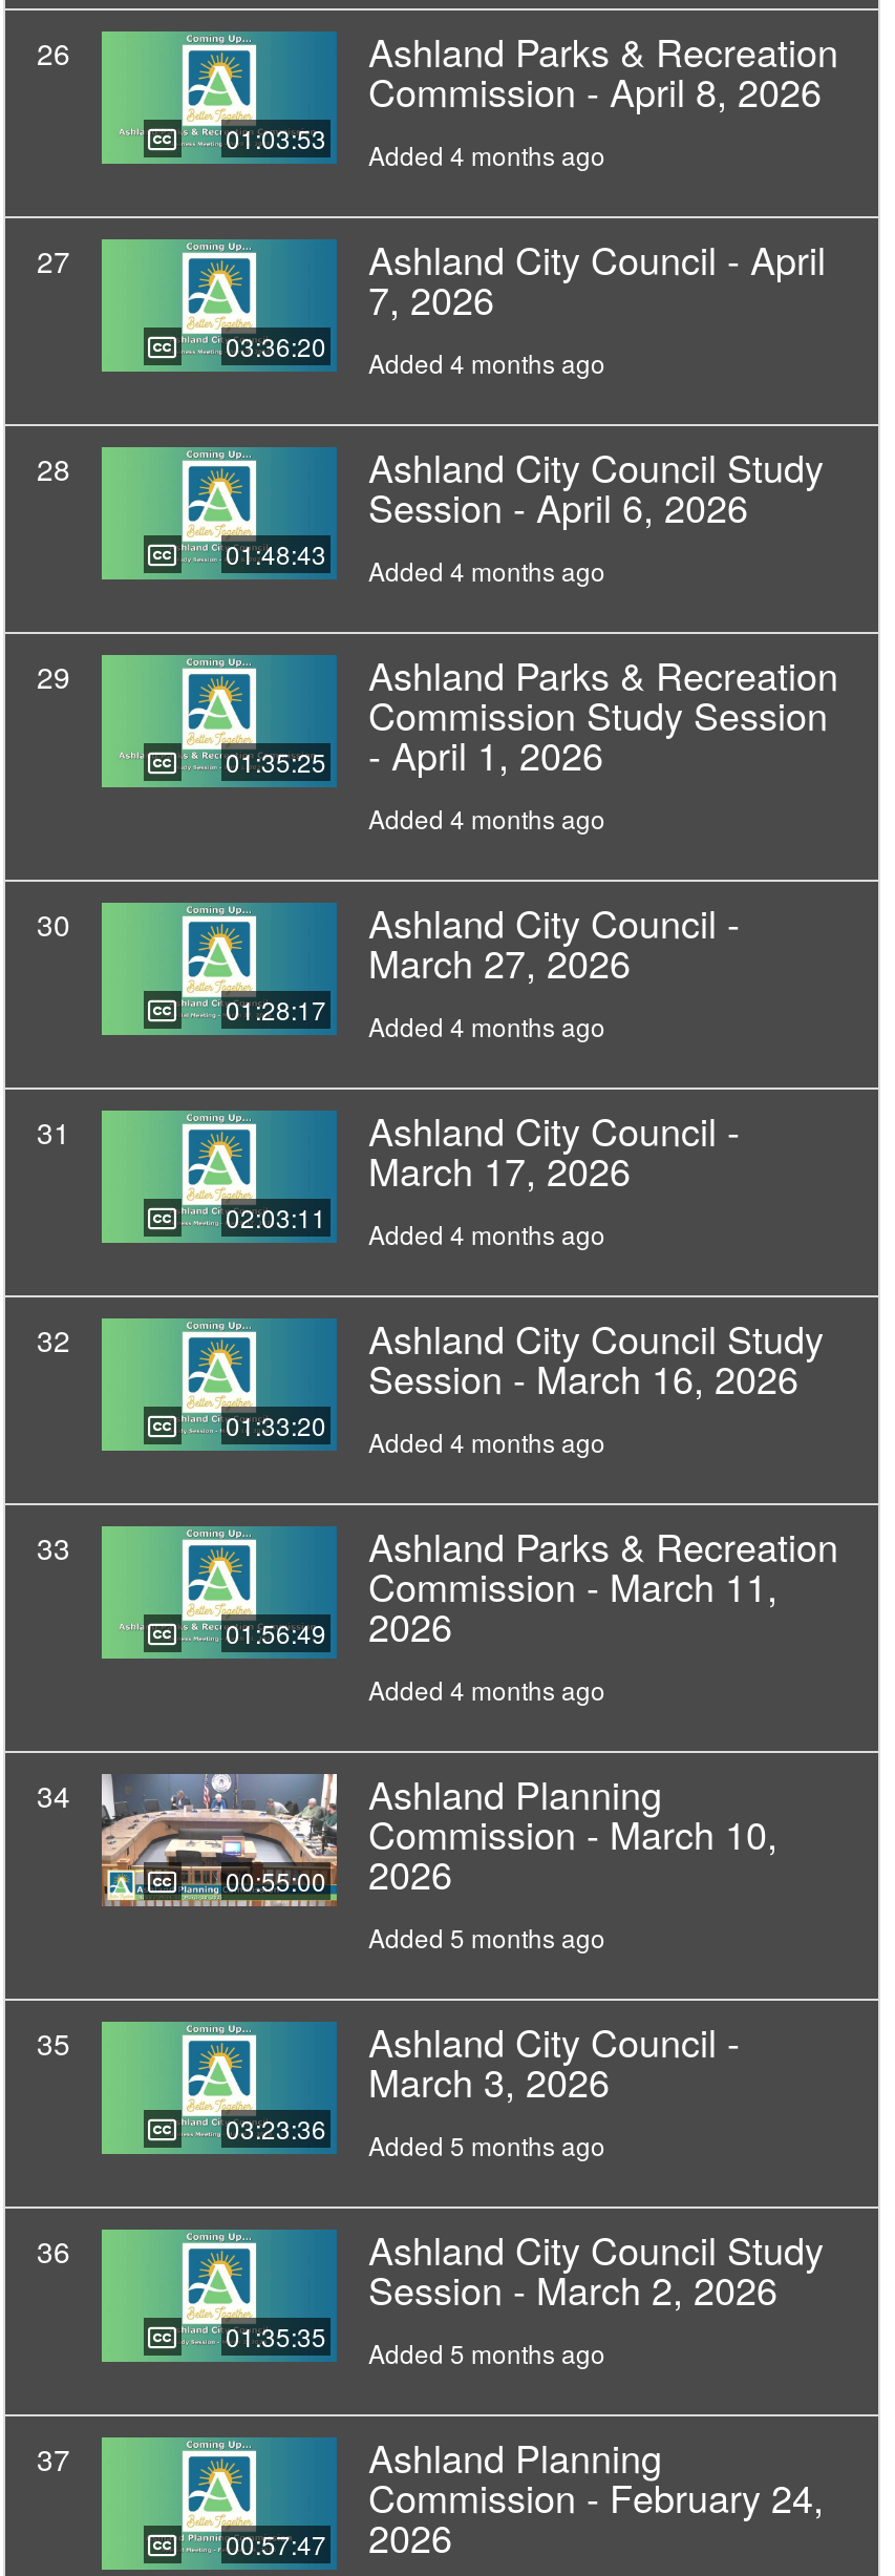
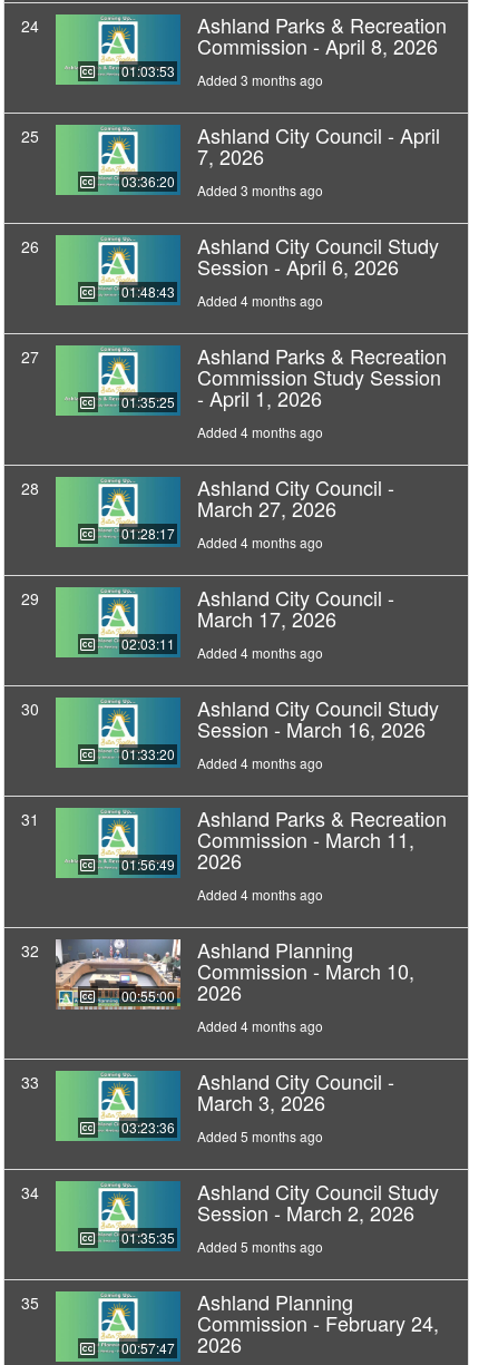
- 26
+ 24

- Added 4 months ago
+ Added 3 months ago

- 27
+ 25

- Added 4 months ago
+ Added 3 months ago

- 28
+ 26

- 29
+ 27

- 30
+ 28

- 31
+ 29

- 32
+ 30

- 33
+ 31

- 34
+ 32

- Added 5 months ago
+ Added 4 months ago

- 35
+ 33

- 36
+ 34

- 37
+ 35
